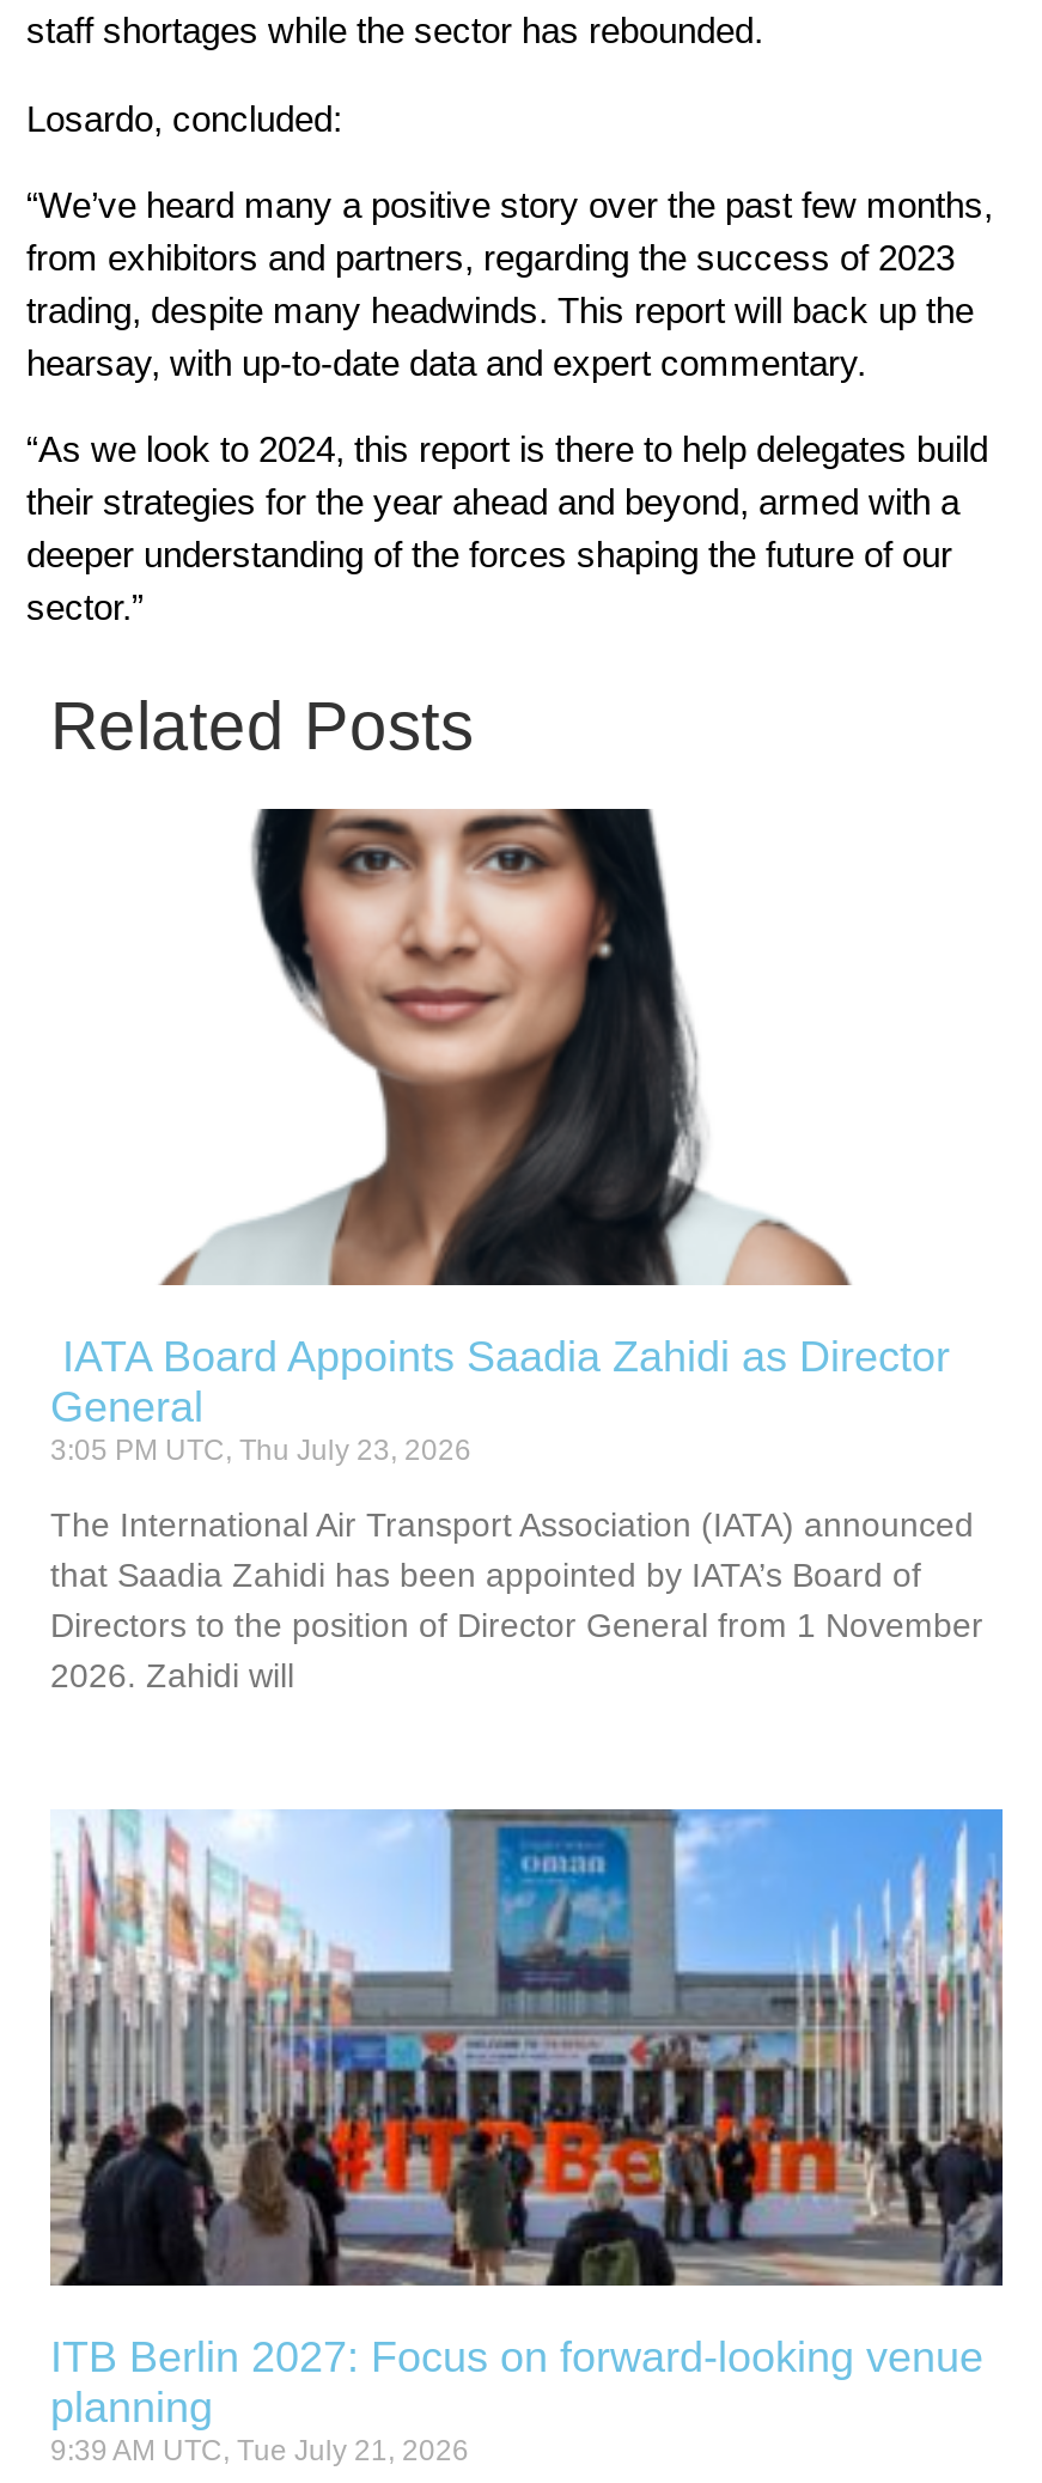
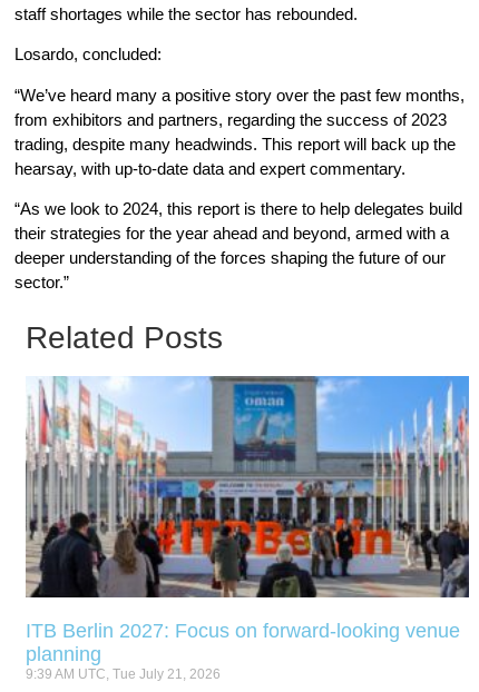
- [image]
- IATA Board Appoints Saadia Zahidi as Director
- General
- 3:05 PM UTC, Thu July 23, 2026
- The International Air Transport Association (IATA) announced
- that Saadia Zahidi has been appointed by IATA’s Board of
- Directors to the position of Director General from 1 November
- 2026. Zahidi will
